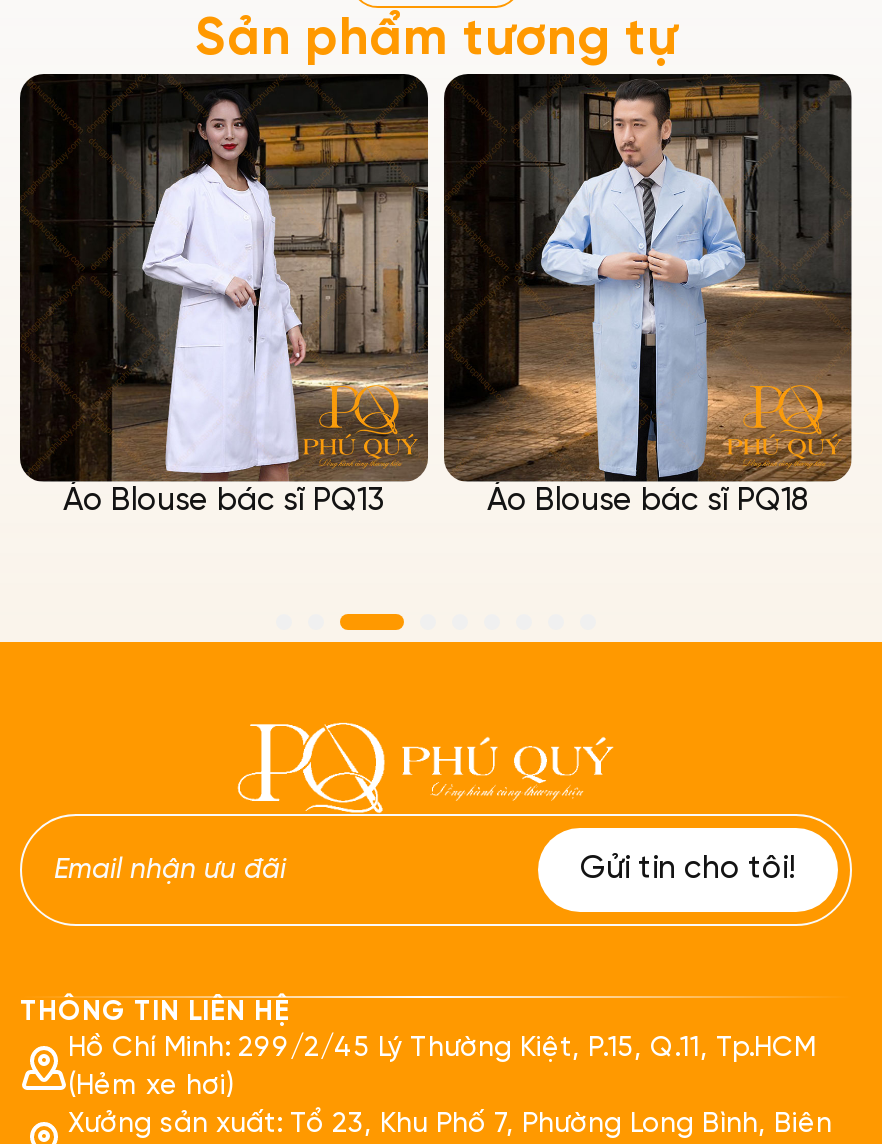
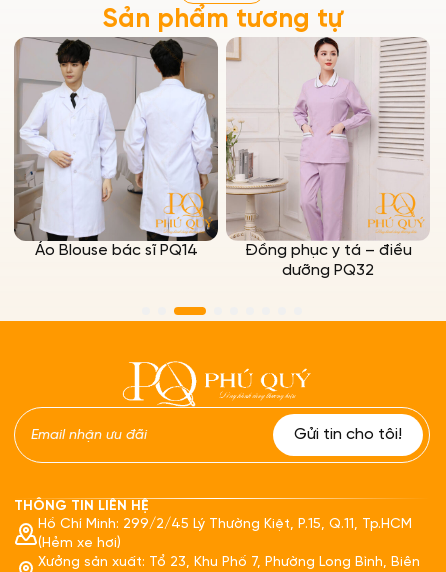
- [image]
- Áo Blouse bác sĩ PQ13
- Áo Blouse bác sĩ PQ18
+ [image]
+ Áo Blouse bác sĩ PQ14
+ Đồng phục y tá – điều
+ dưỡng PQ32

- [image]
+ [image]
